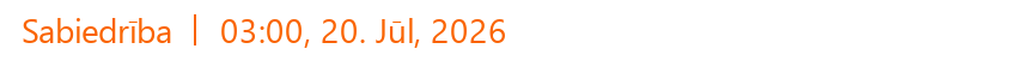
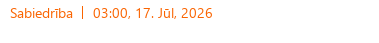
- Sabiedrība 03:00, 20. Jūl, 2026
+ Sabiedrība 03:00, 17. Jūl, 2026
